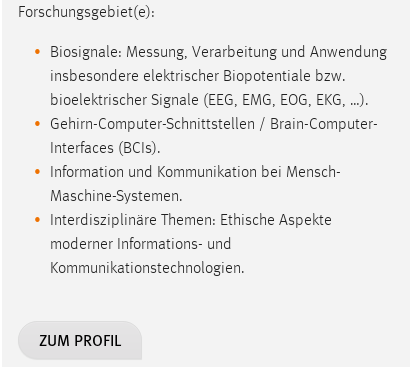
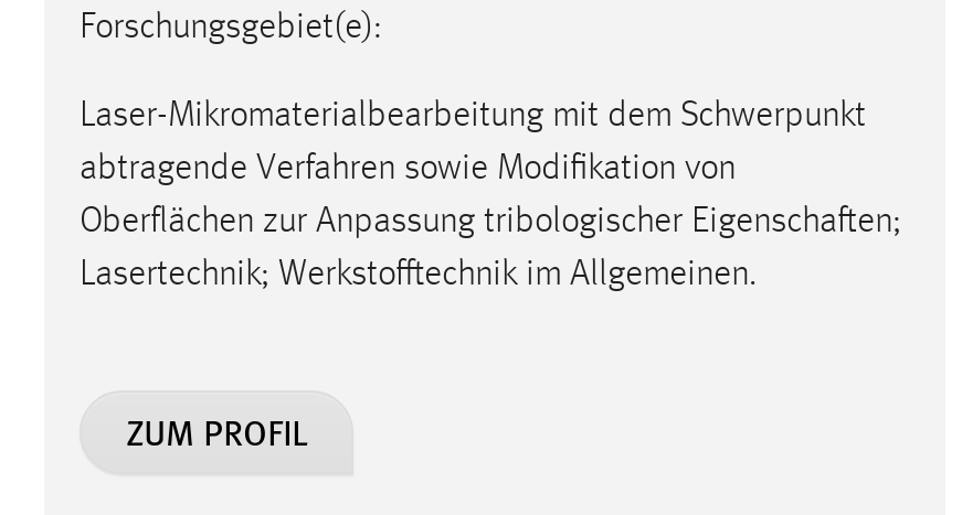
- Biosignale: Messung, Verarbeitung und Anwendung
- insbesondere elektrischer Biopotentiale bzw.
- bioelektrischer Signale (EEG, EMG, EOG, EKG, …).
- Gehirn-Computer-Schnittstellen / Brain-Computer-
- Interfaces (BCIs).
- Information und Kommunikation bei Mensch-
- Maschine-Systemen.
- Interdisziplinäre Themen: Ethische Aspekte
- moderner Informations- und
- Kommunikationstechnologien.
+ Laser-Mikromaterialbearbeitung mit dem Schwerpunkt
+ abtragende Verfahren sowie Modifikation von
+ Oberflächen zur Anpassung tribologischer Eigenschaften;
+ Lasertechnik; Werkstofftechnik im Allgemeinen.
